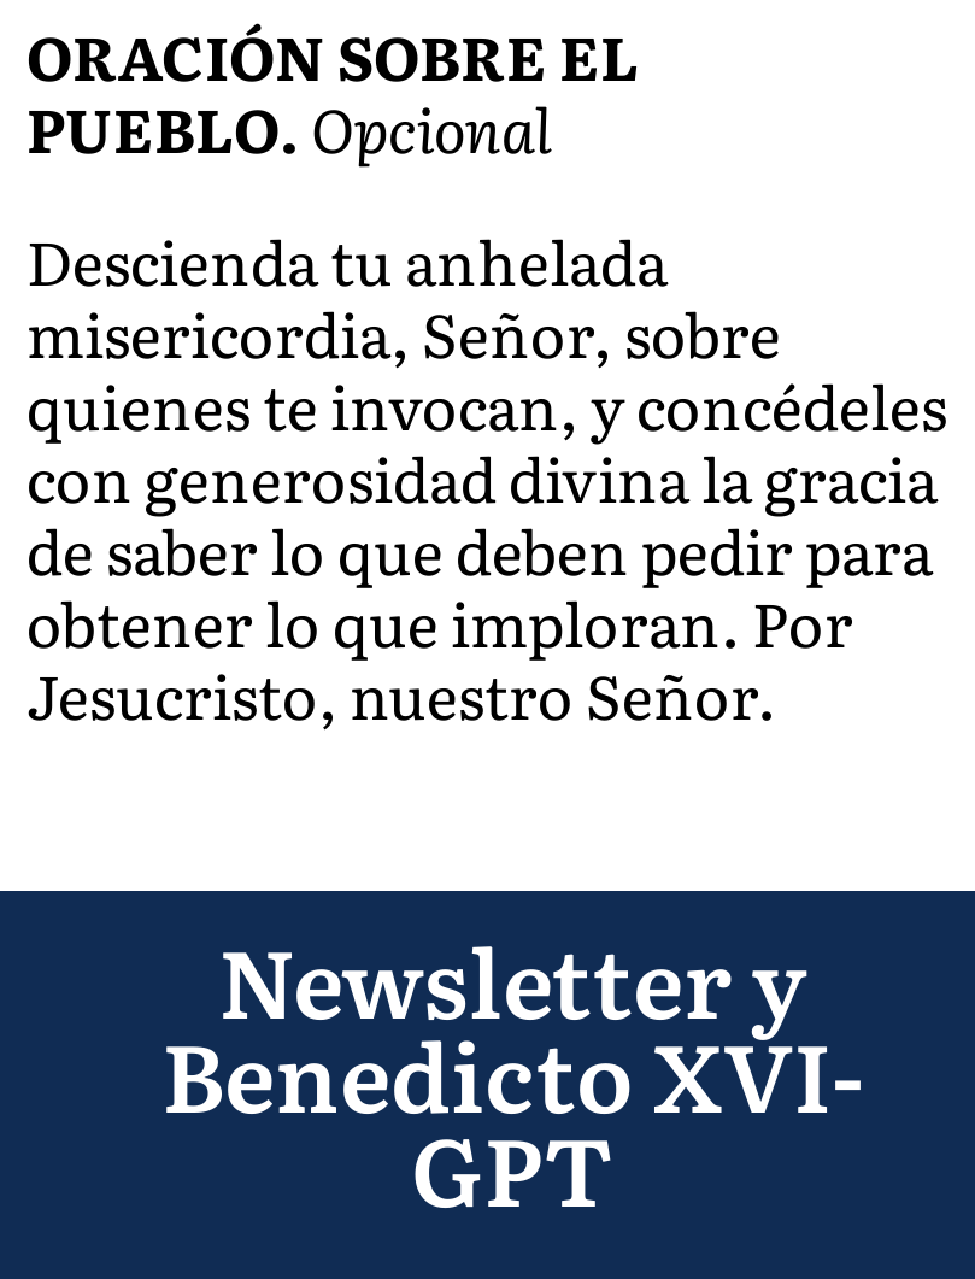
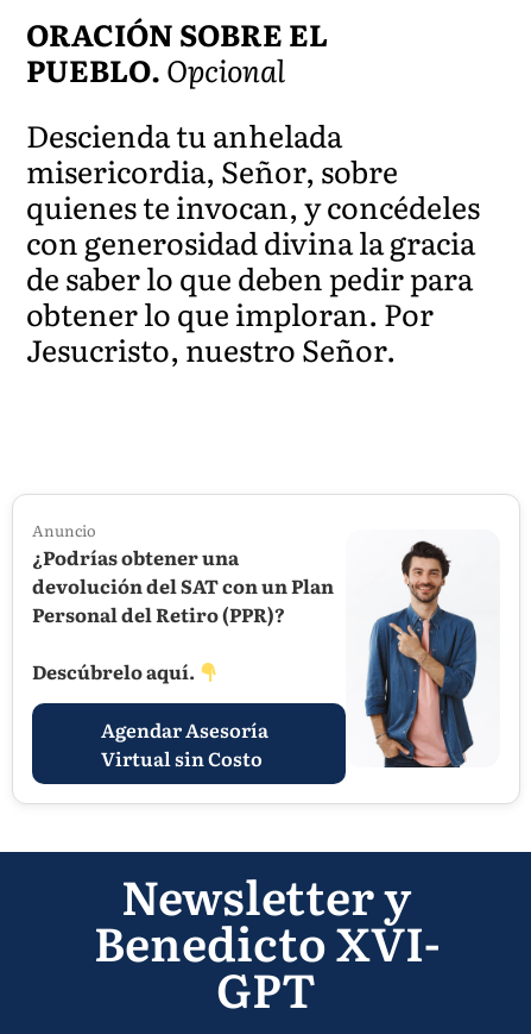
+ [image]
+ Anuncio
+ ¿Podrías obtener una
+ devolución del SAT con un Plan
+ Personal del Retiro (PPR)?
+ Descúbrelo aquí.
+ Agendar Asesoría
+ Virtual sin Costo
